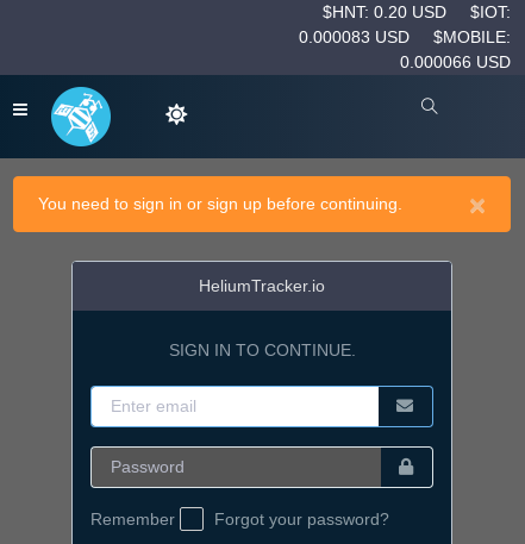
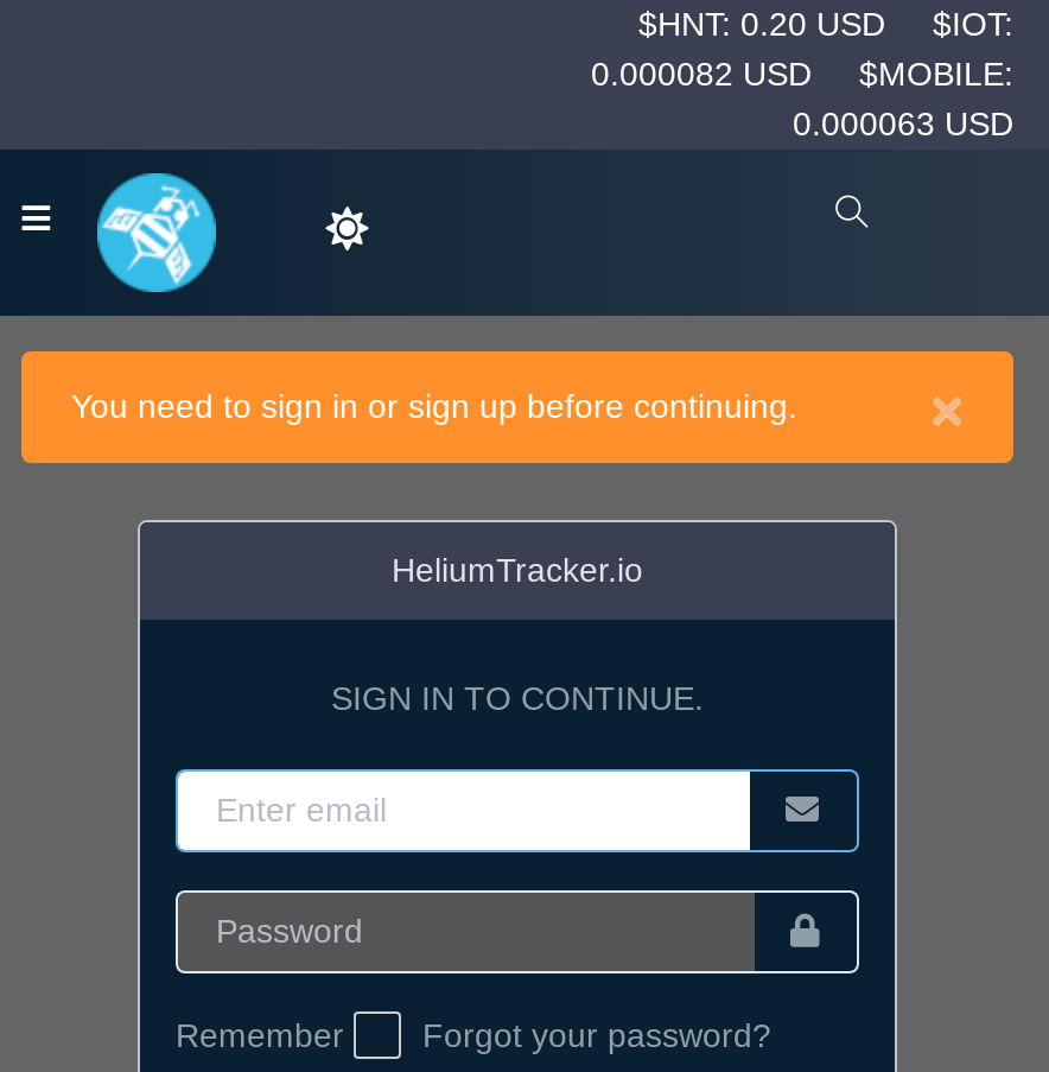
- 0.000083 USD $MOBILE:
+ 0.000082 USD $MOBILE:

- 0.000066 USD
+ 0.000063 USD
